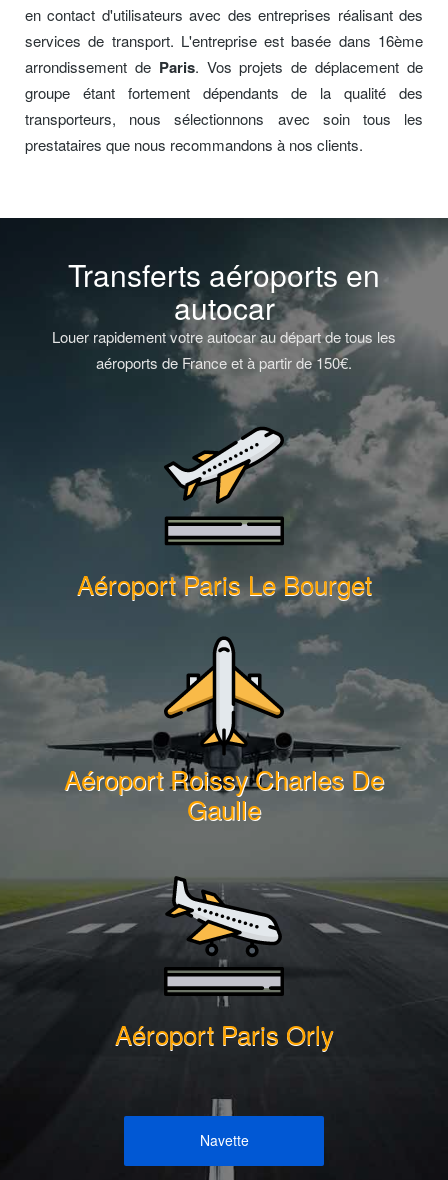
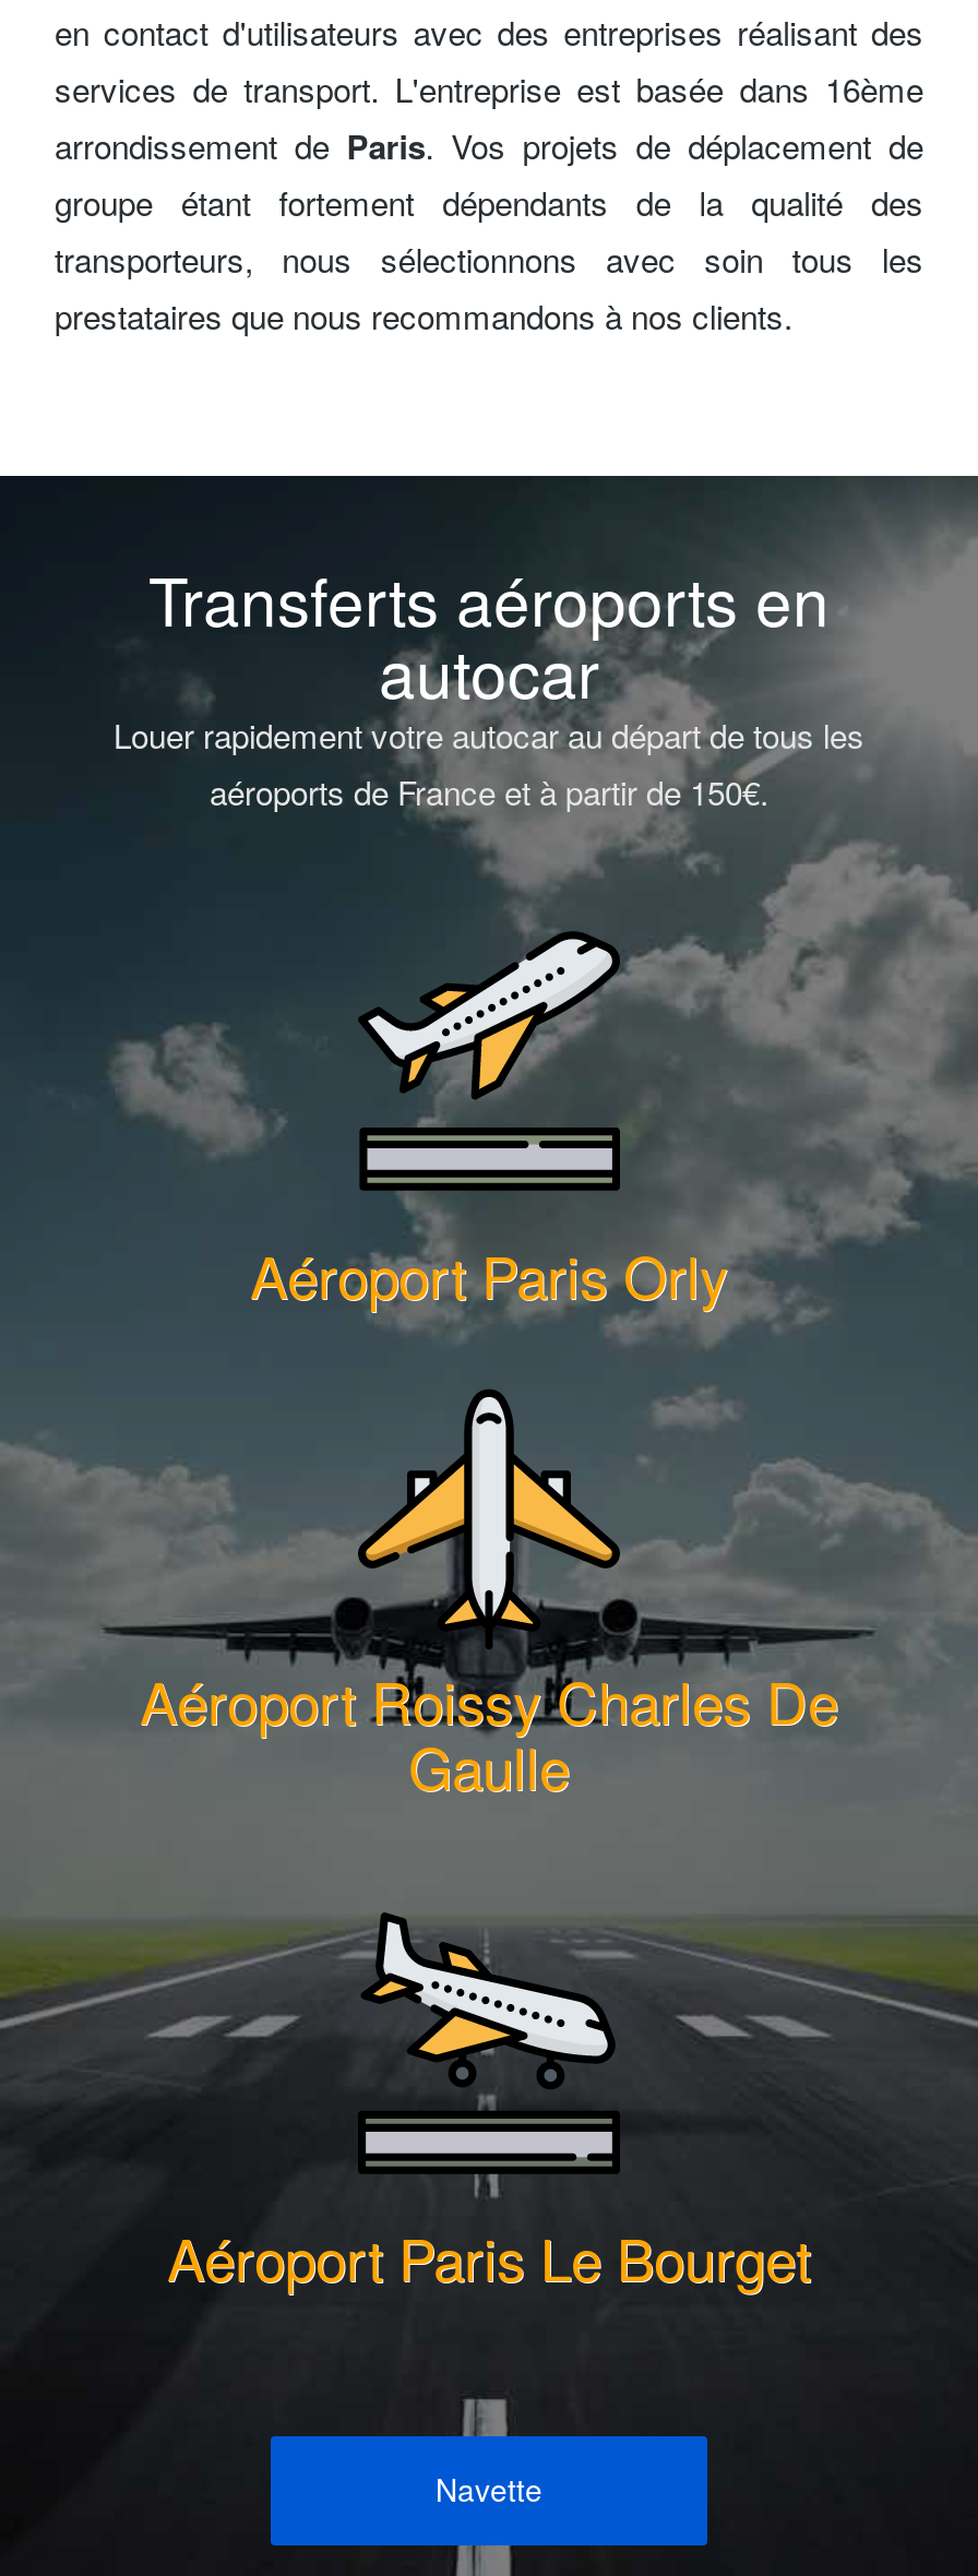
moved down: Aéroport Paris Le Bourget

moved up: Aéroport Paris Orly
